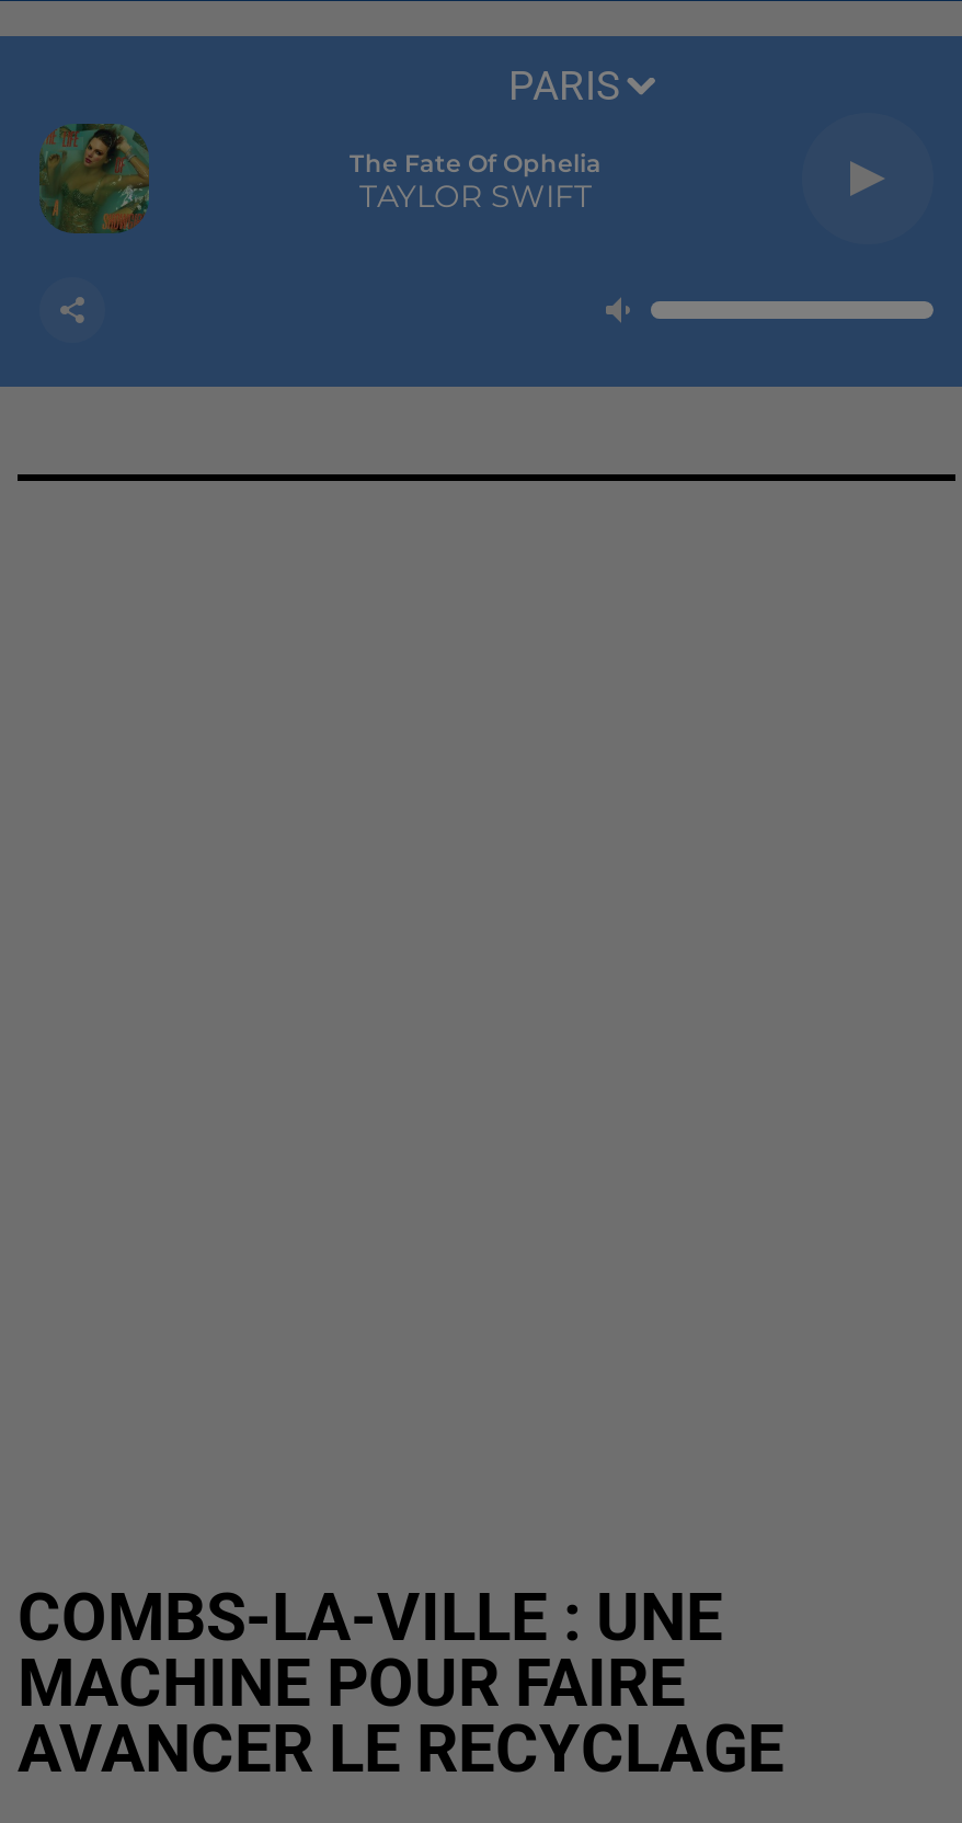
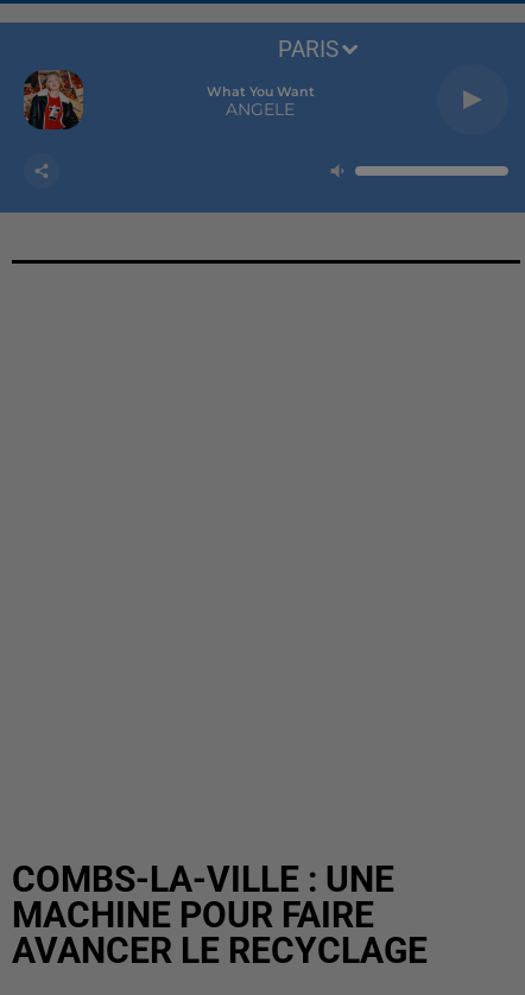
- [image]
+ [image]

- The Fate Of Ophelia
- TAYLOR SWIFT
+ What You Want
+ ANGELE
